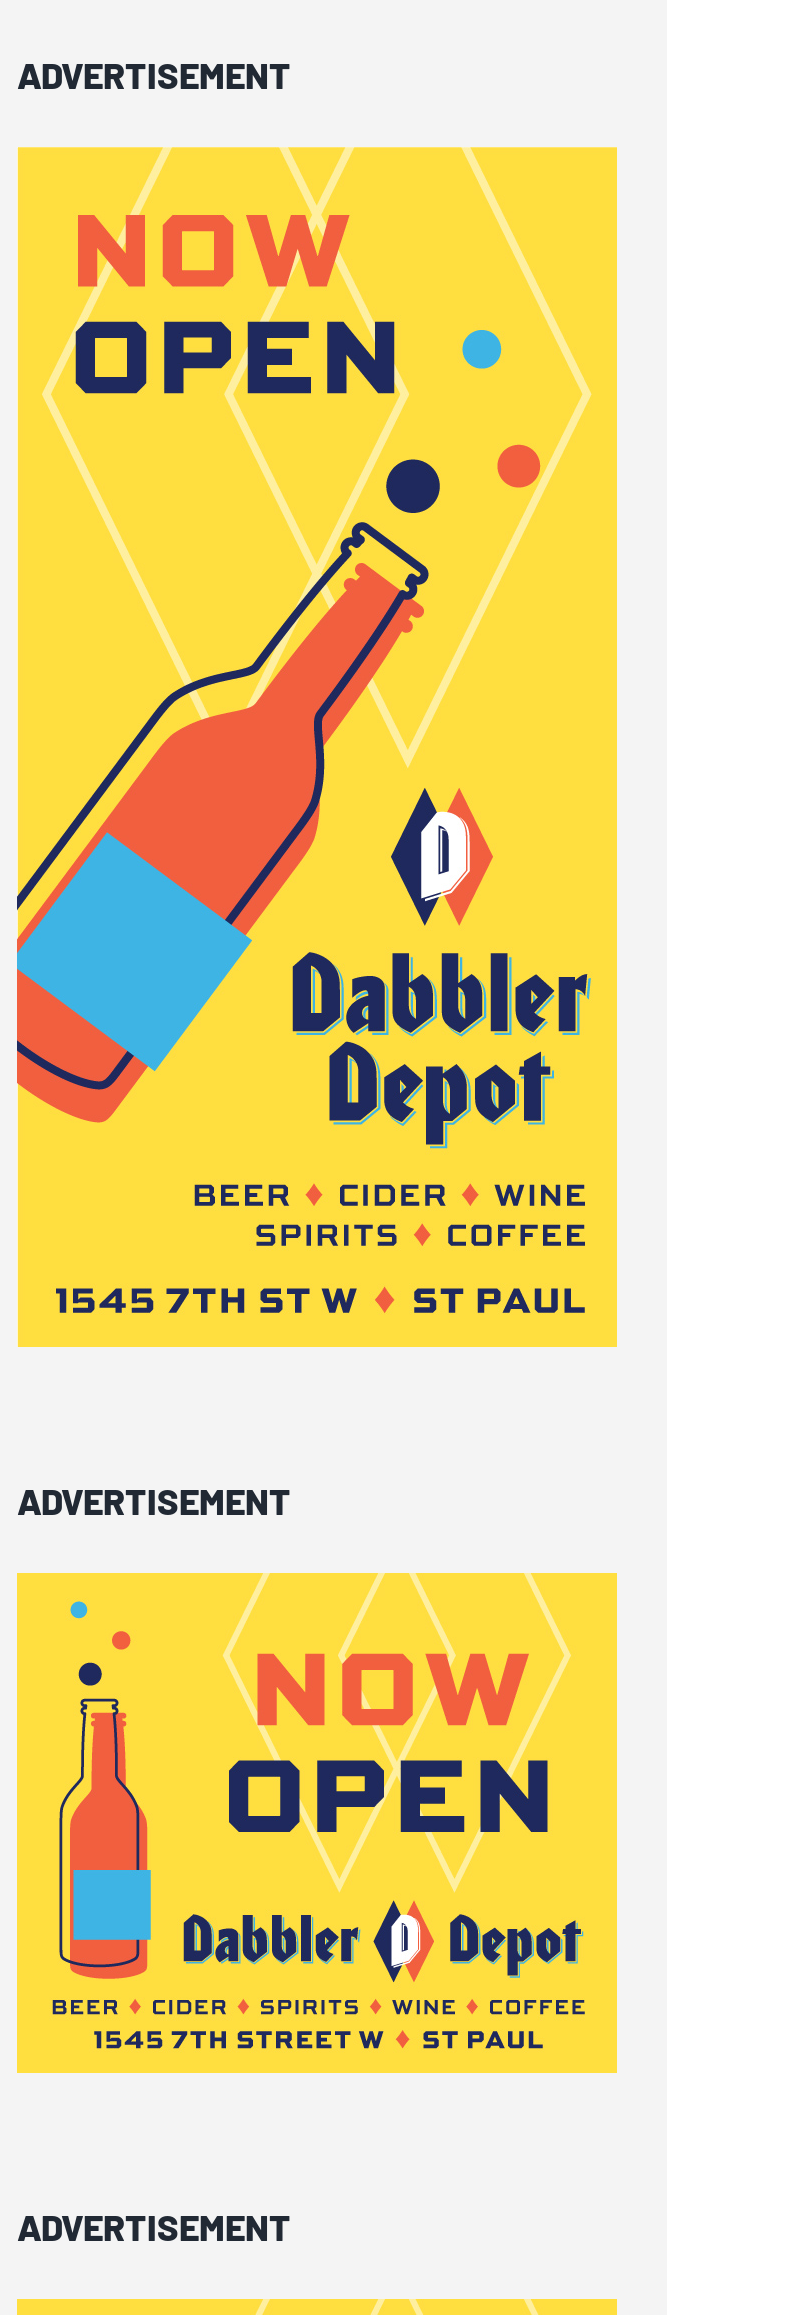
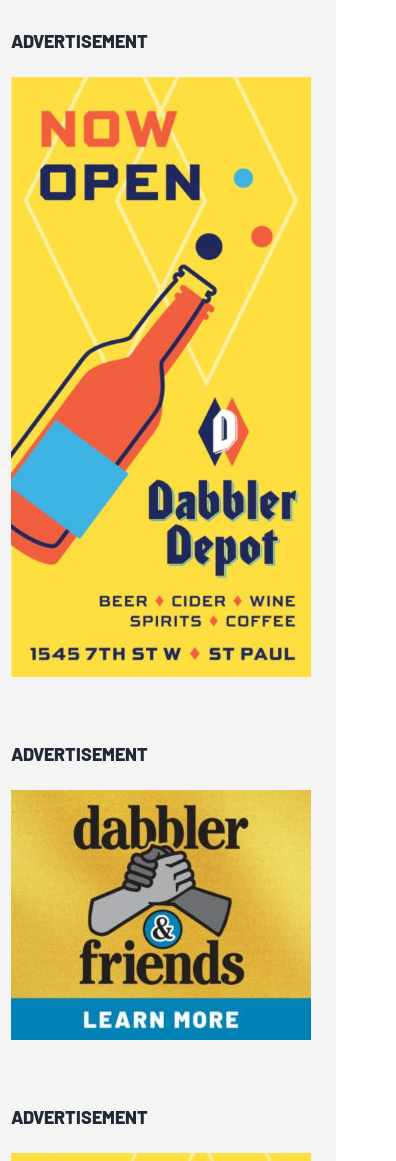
- [image]
+ [image]
